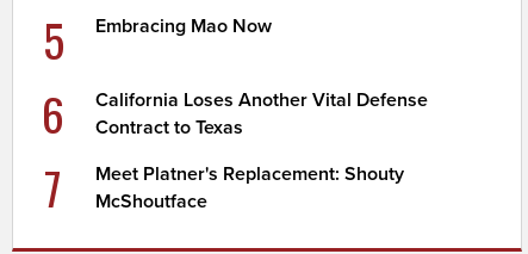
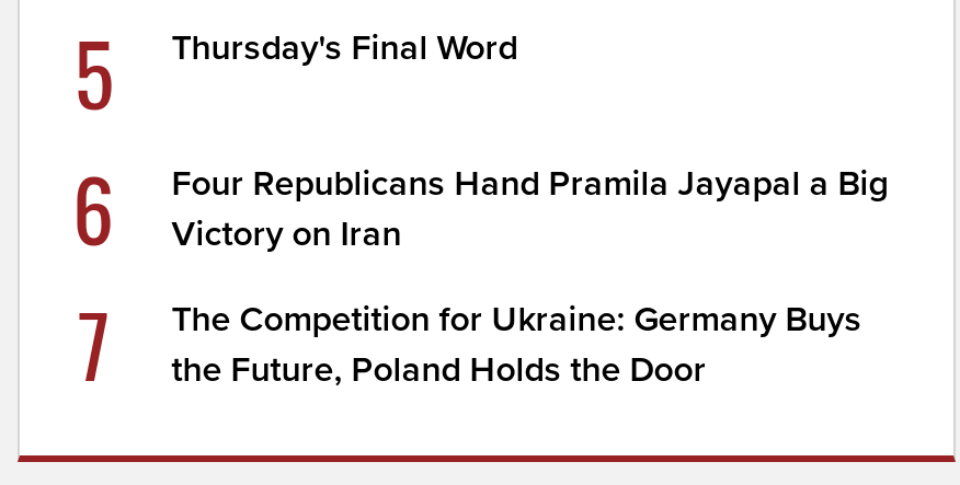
- Embracing Mao Now
+ Thursday's Final Word

- California Loses Another Vital Defense
- Contract to Texas
+ Four Republicans Hand Pramila Jayapal a Big
+ Victory on Iran

- Meet Platner's Replacement: Shouty
- McShoutface
+ The Competition for Ukraine: Germany Buys
+ the Future, Poland Holds the Door
